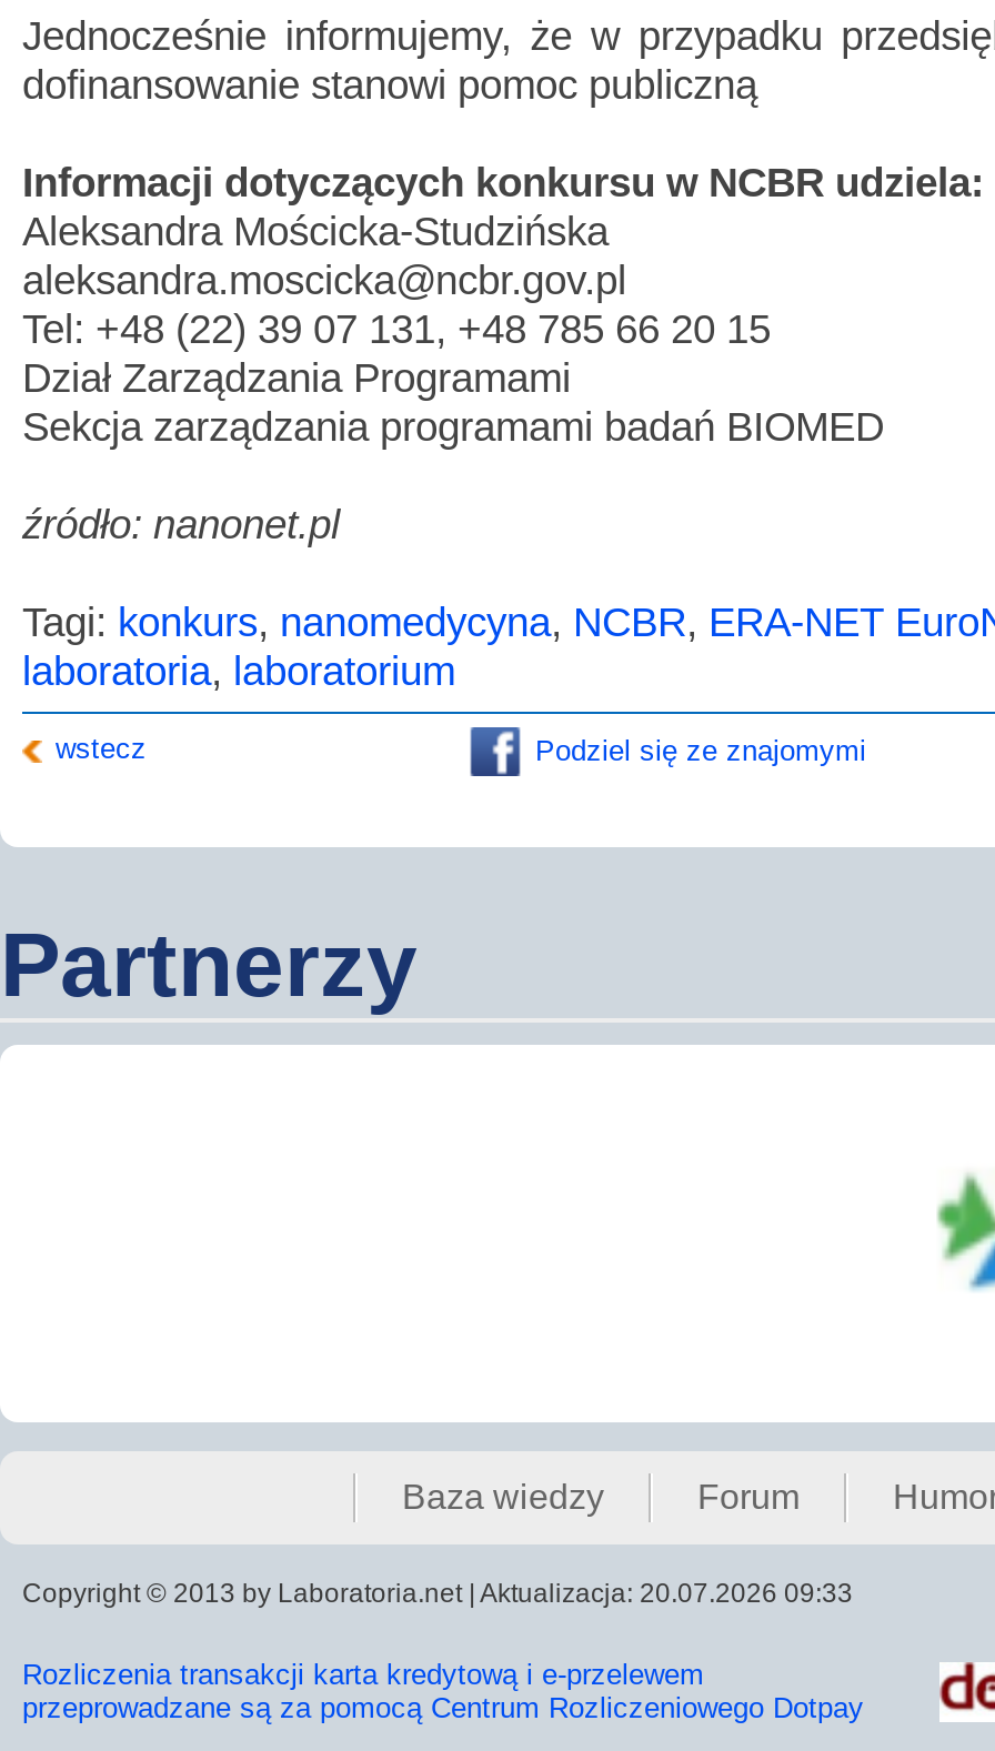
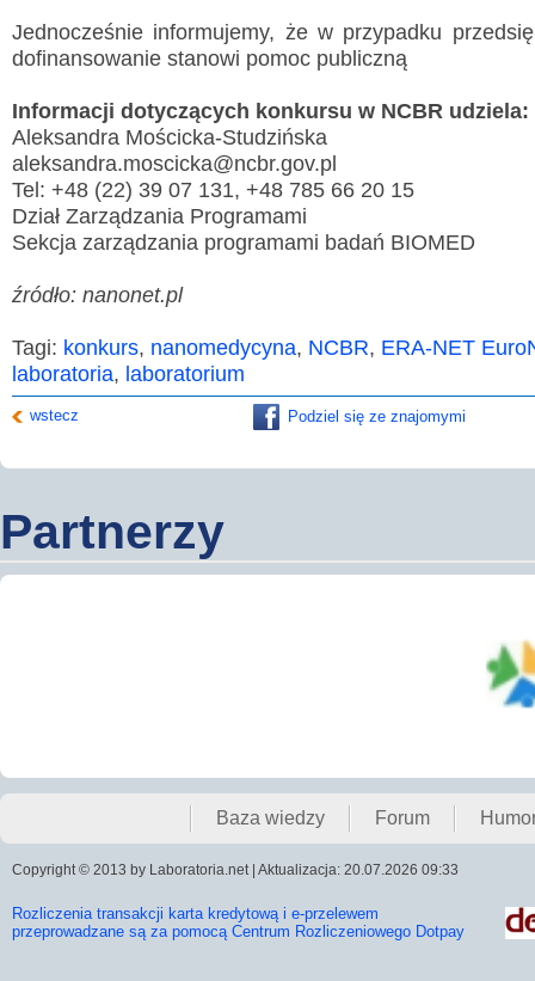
- [image]
+ [image]
